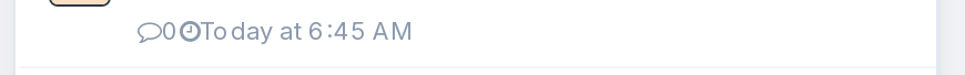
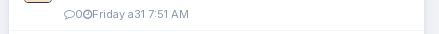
- 0 Today at 6:45 AM
+ 0 Friday a31 7:51 AM
